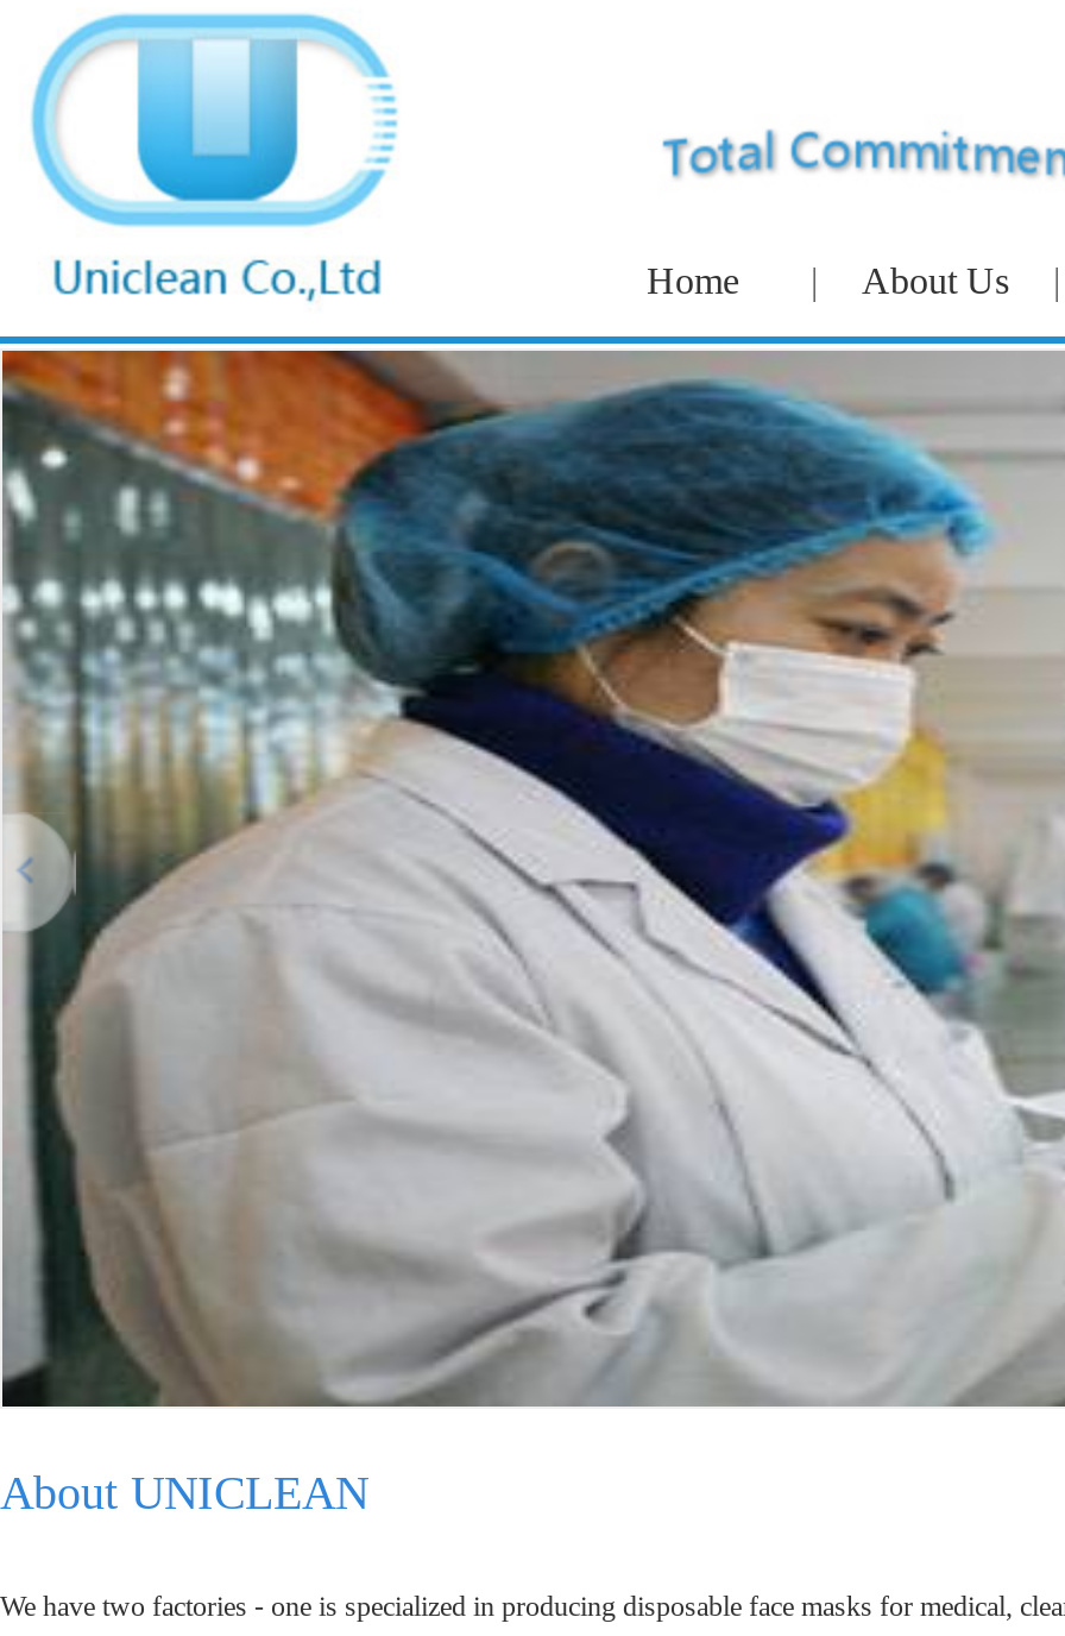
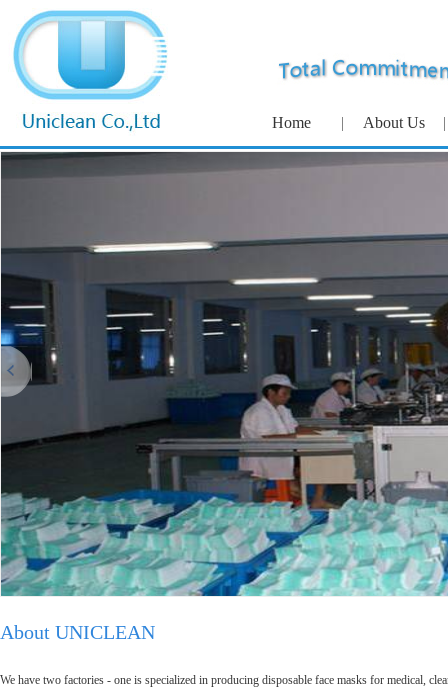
- [image]
+ [image]
